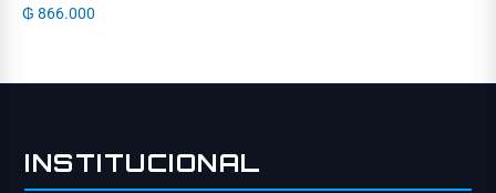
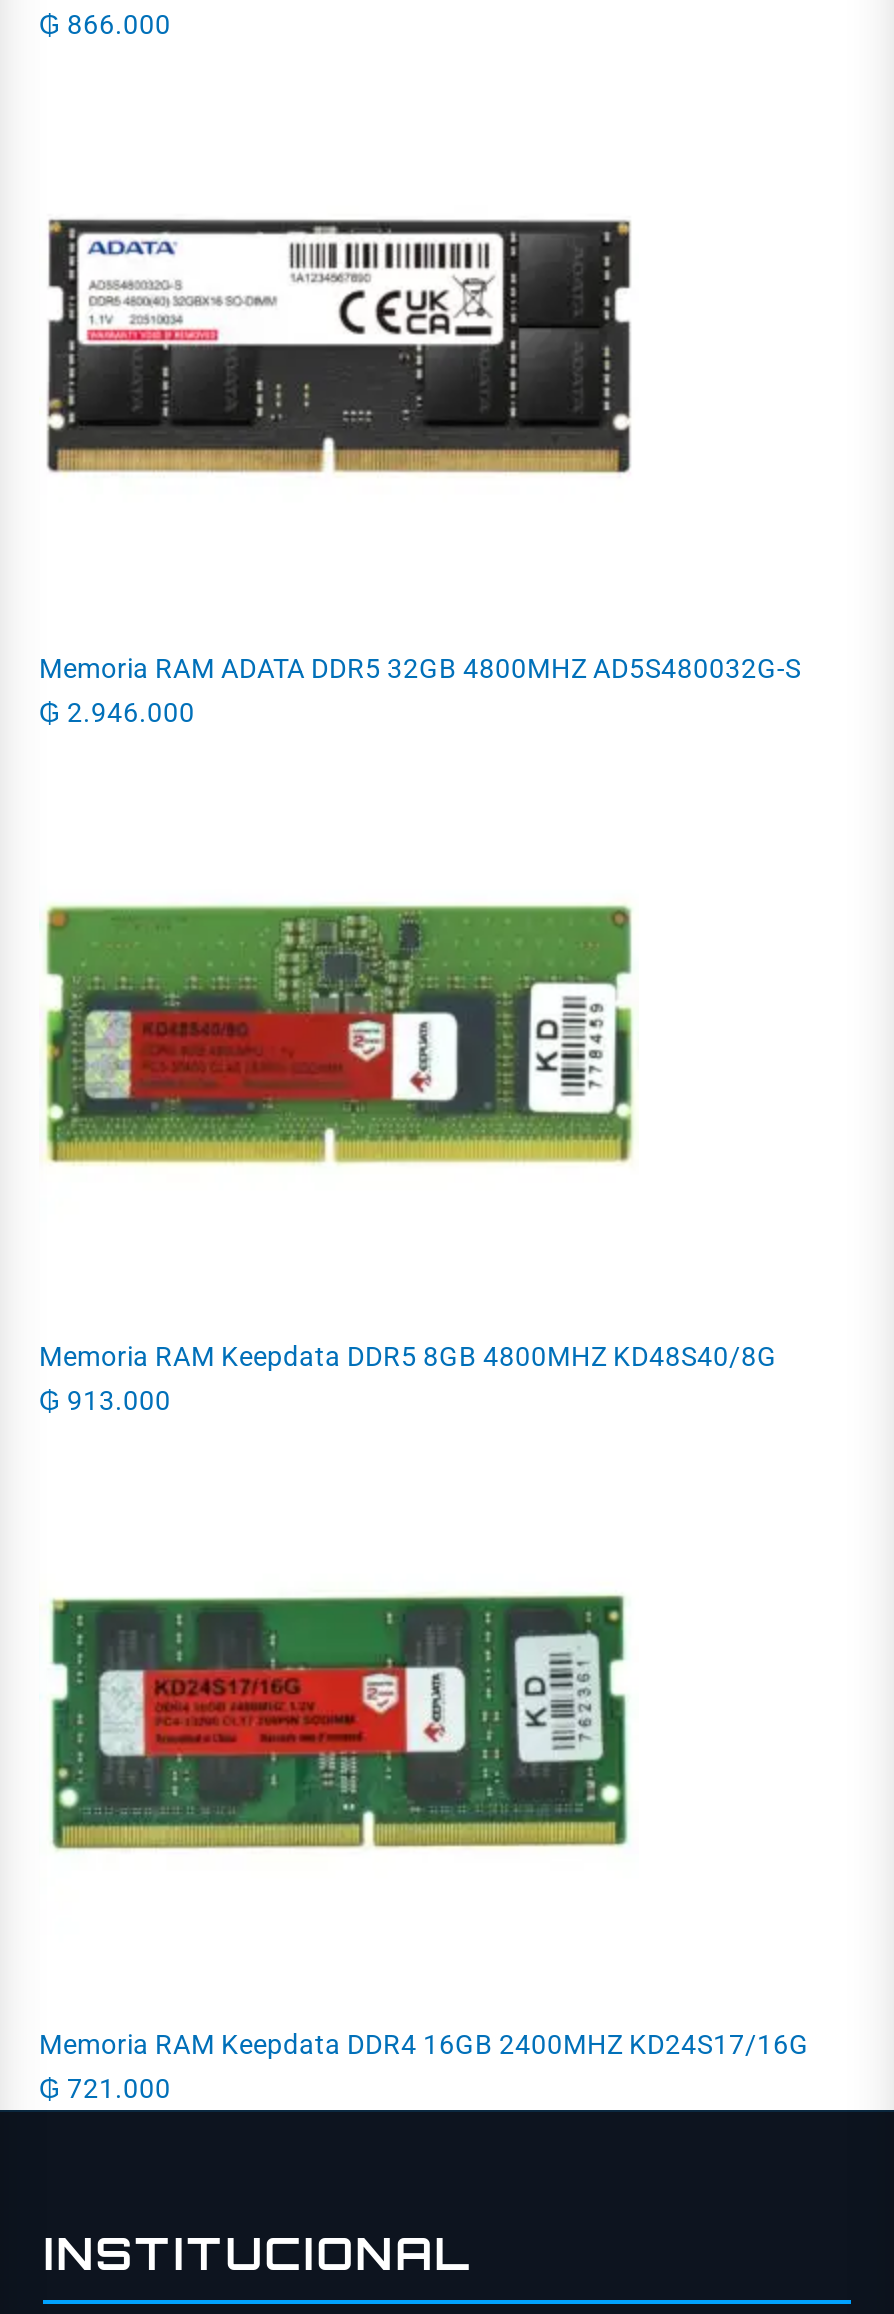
+ Memoria RAM ADATA DDR5 32GB 4800MHZ AD5S480032G-S
+ ₲ 2.946.000

+ Memoria RAM Keepdata DDR5 8GB 4800MHZ KD48S40/8G
+ ₲ 913.000

+ Memoria RAM Keepdata DDR4 16GB 2400MHZ KD24S17/16G
+ ₲ 721.000

+ [image]

+ [image]

+ [image]
